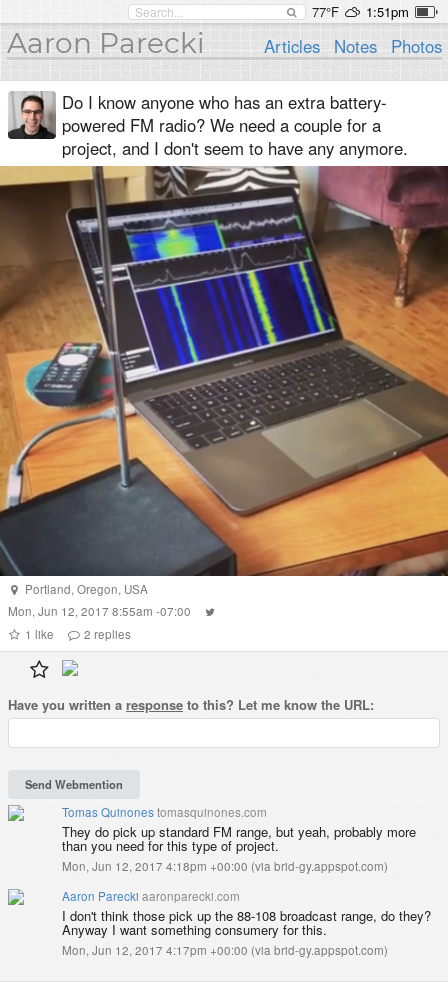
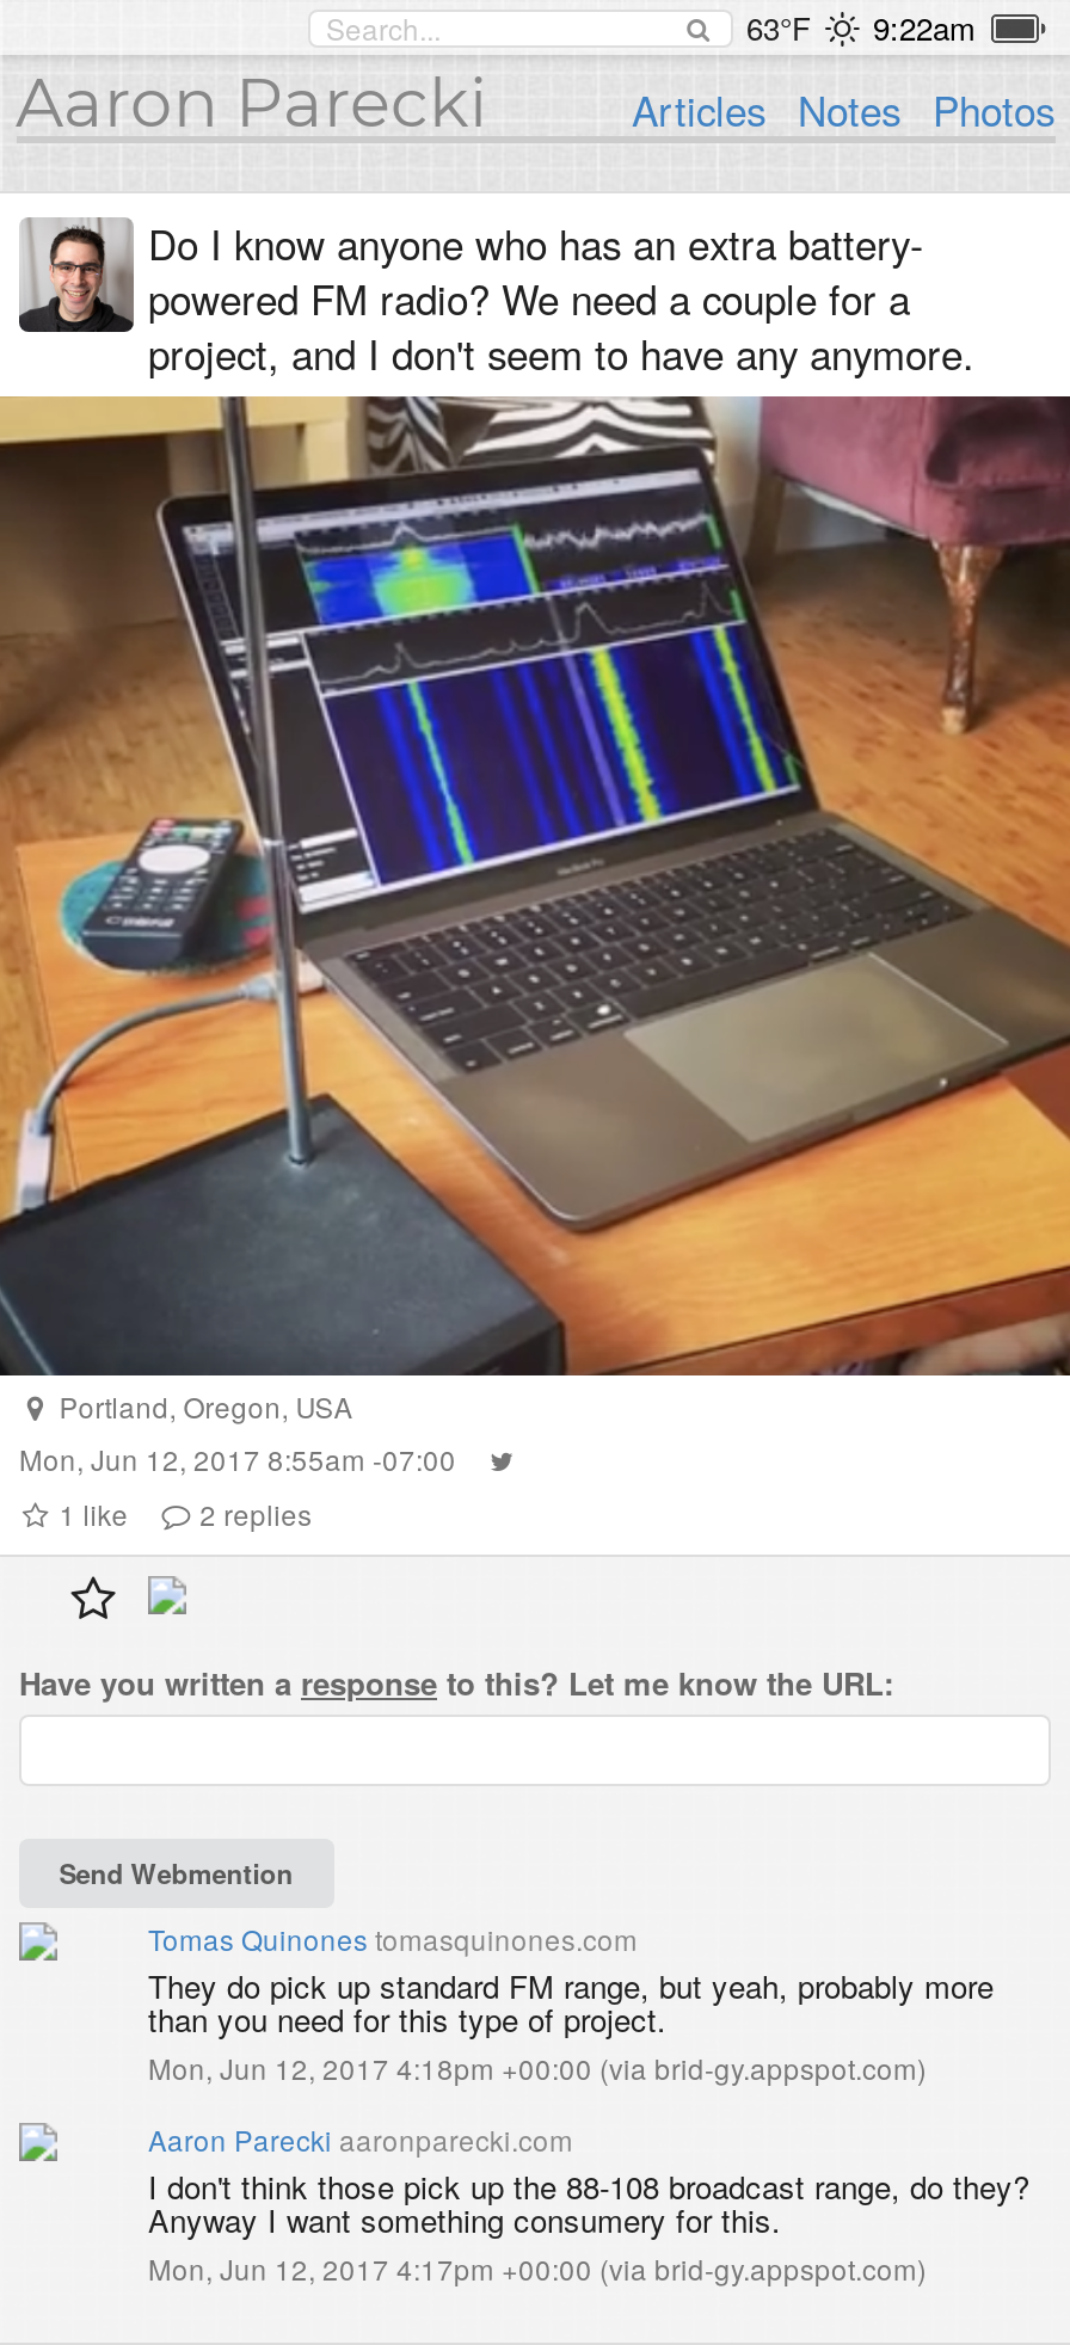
- 77°F
- 1:51pm
+ 63°F
+ 9:22am
